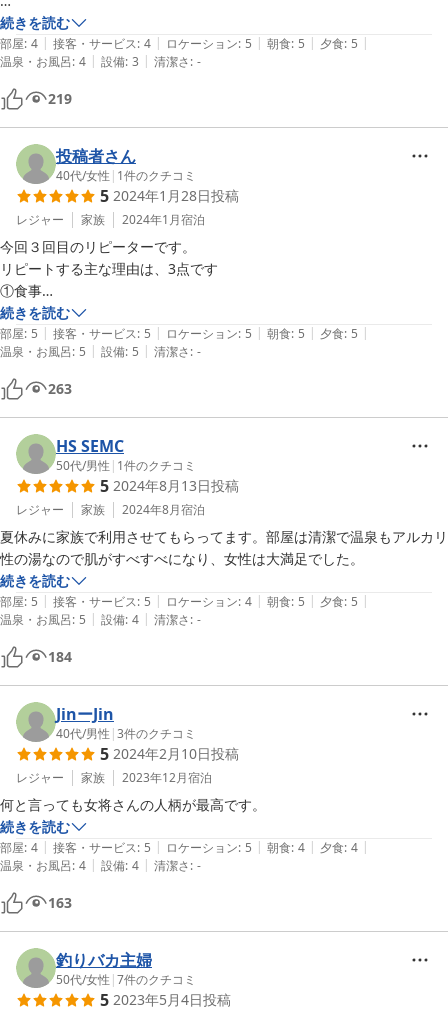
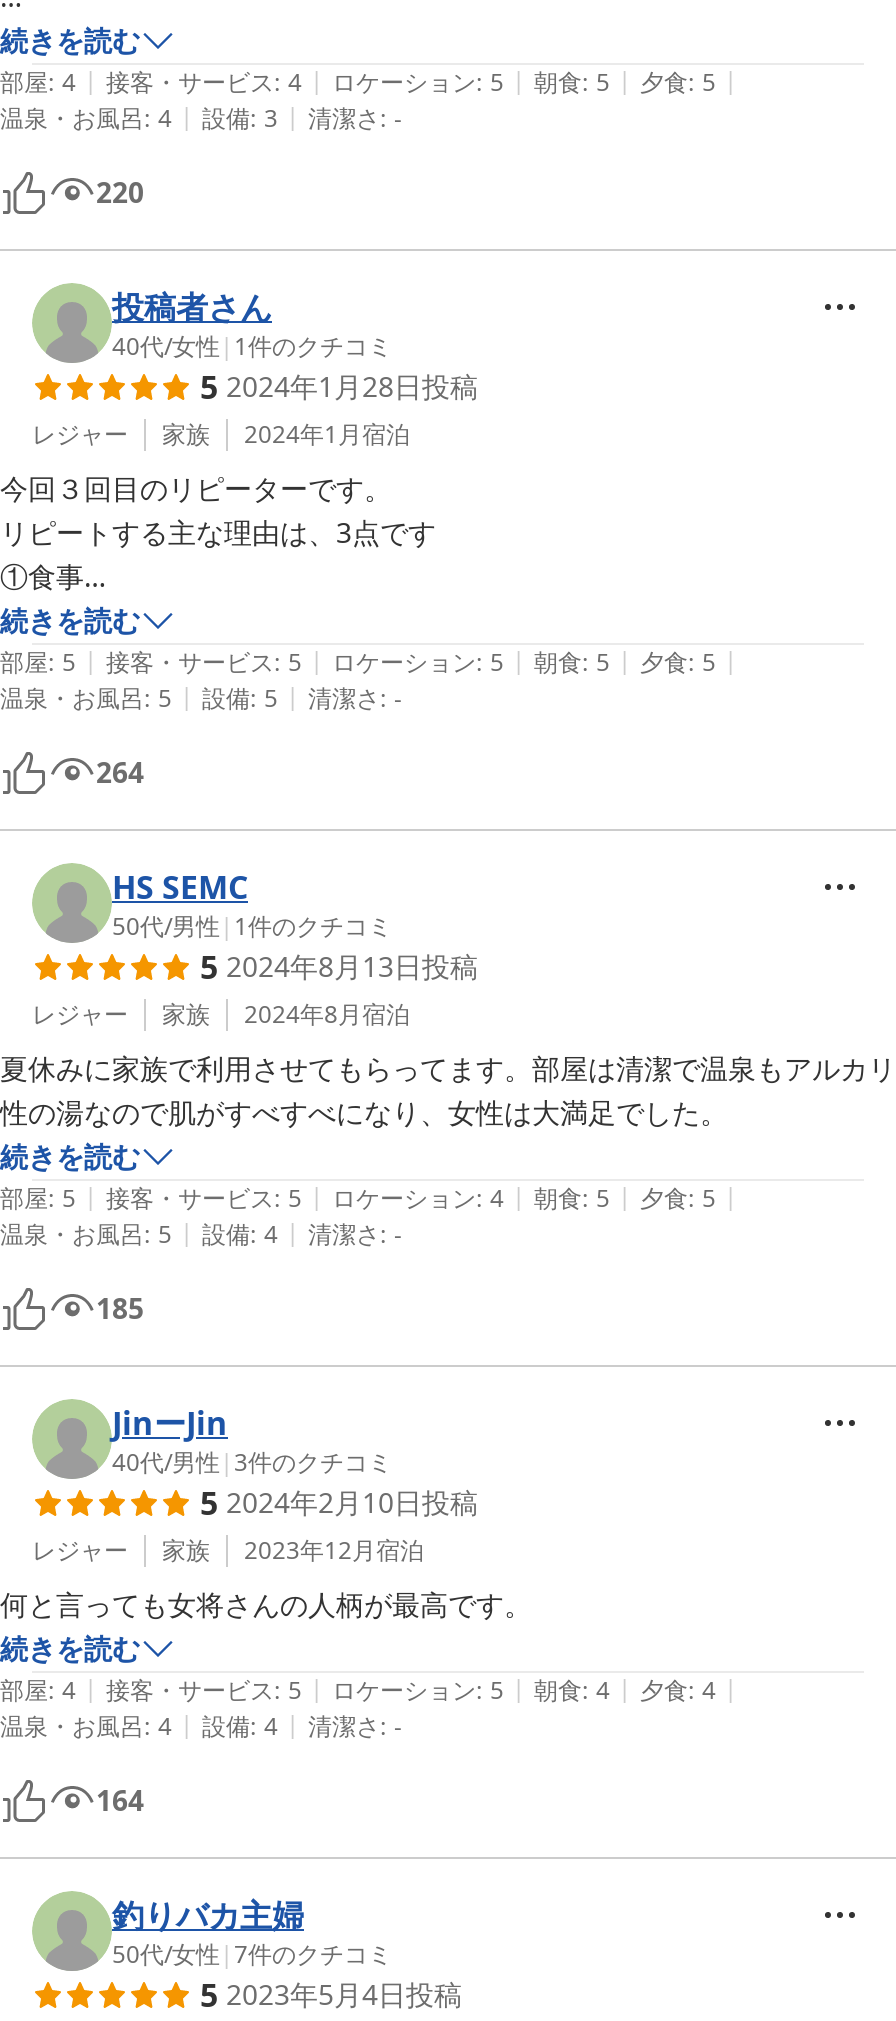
- 219
+ 220

- 263
+ 264

- 184
+ 185

- 163
+ 164
